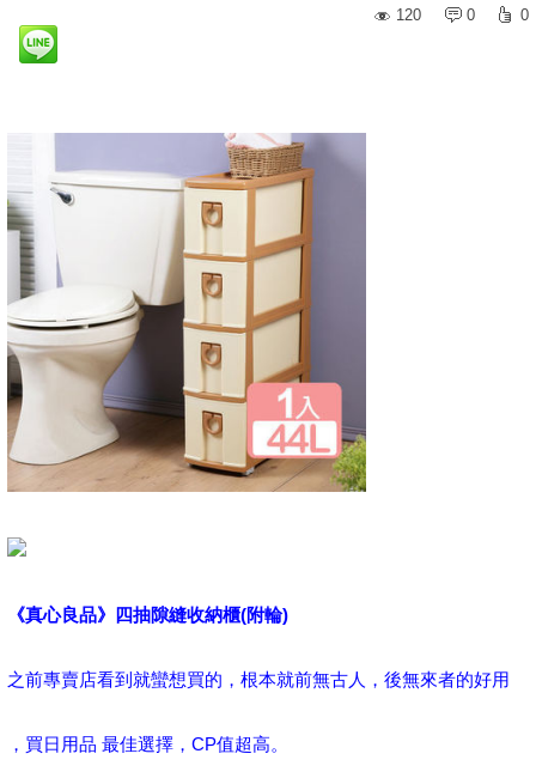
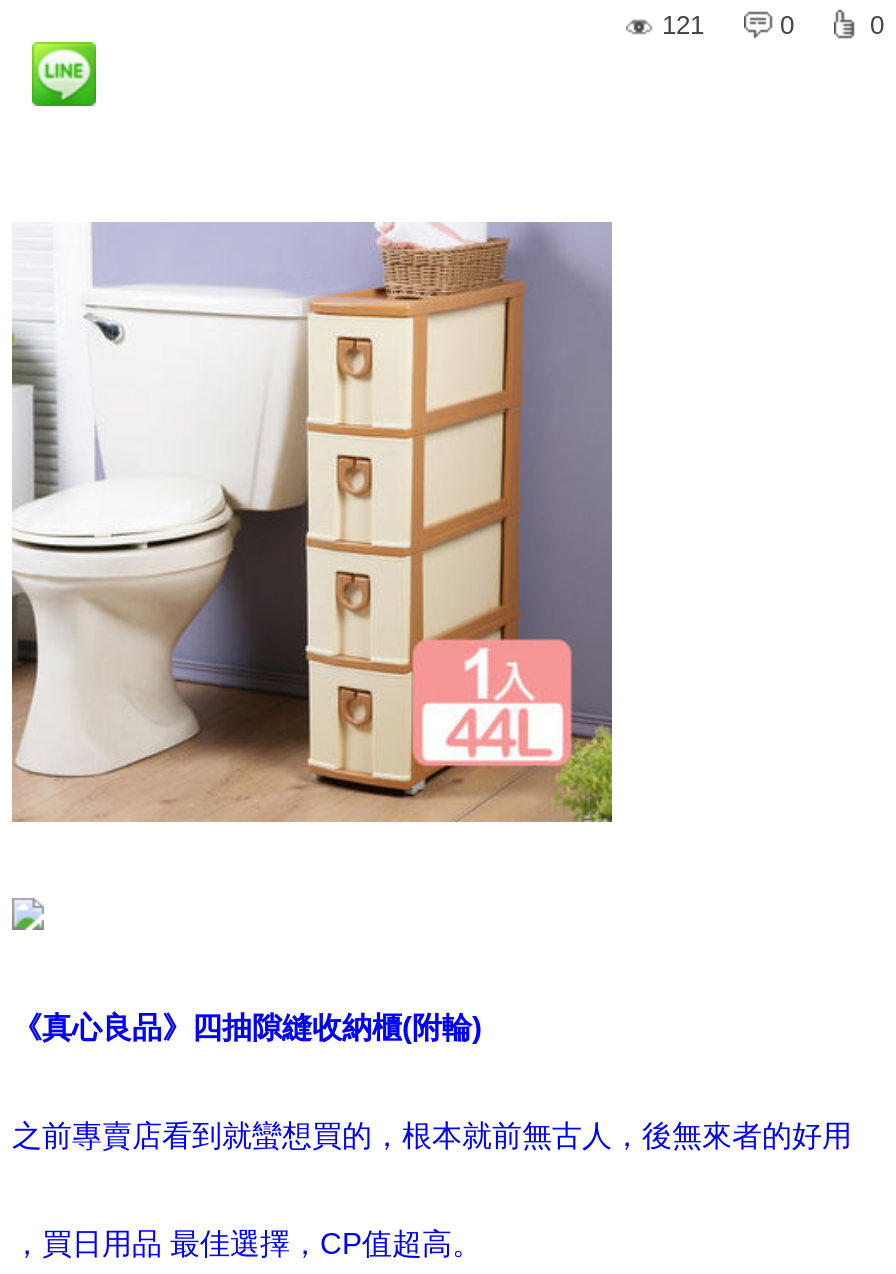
- 120
+ 121
